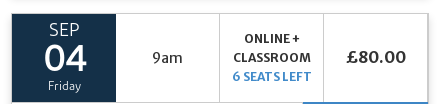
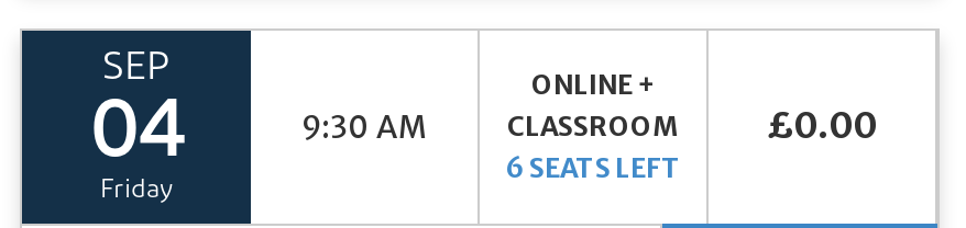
- 9am
+ 9:30 AM

- £80.00
+ £0.00
